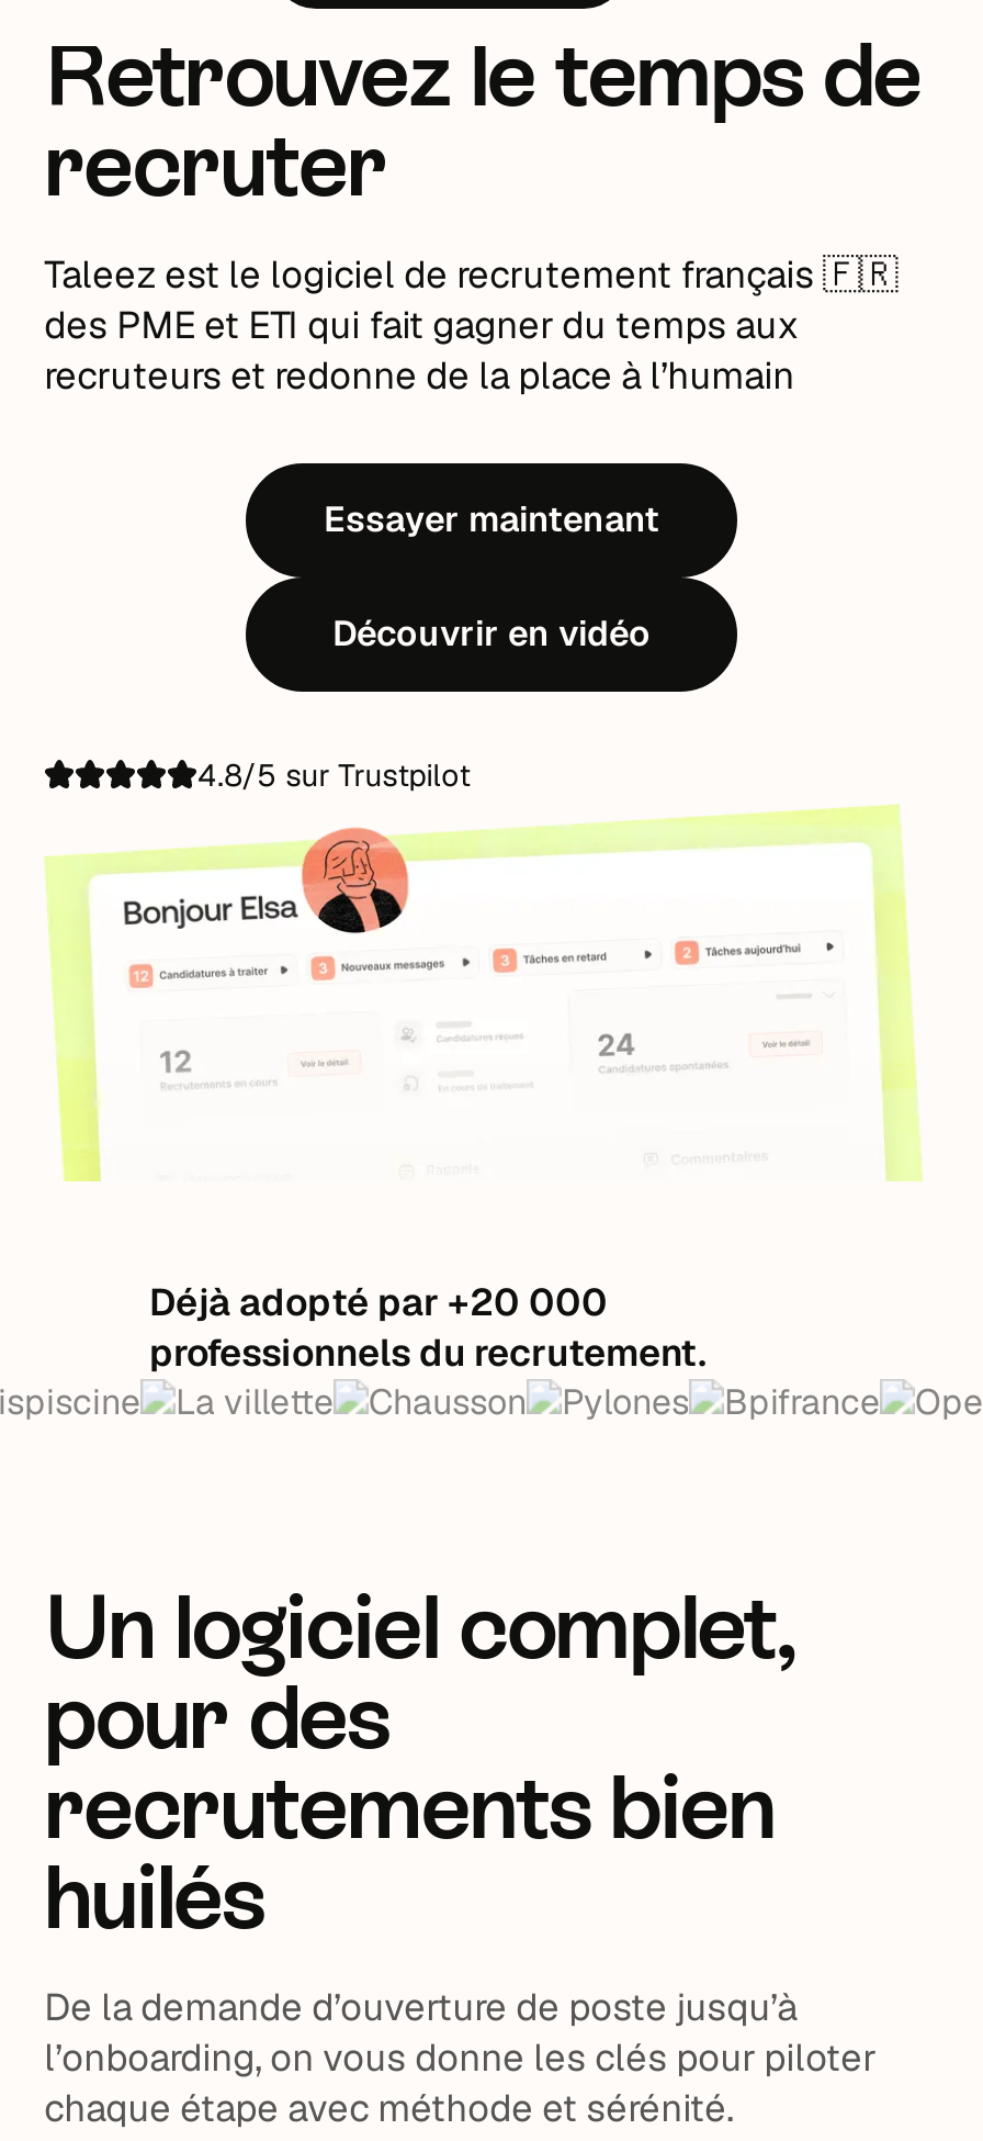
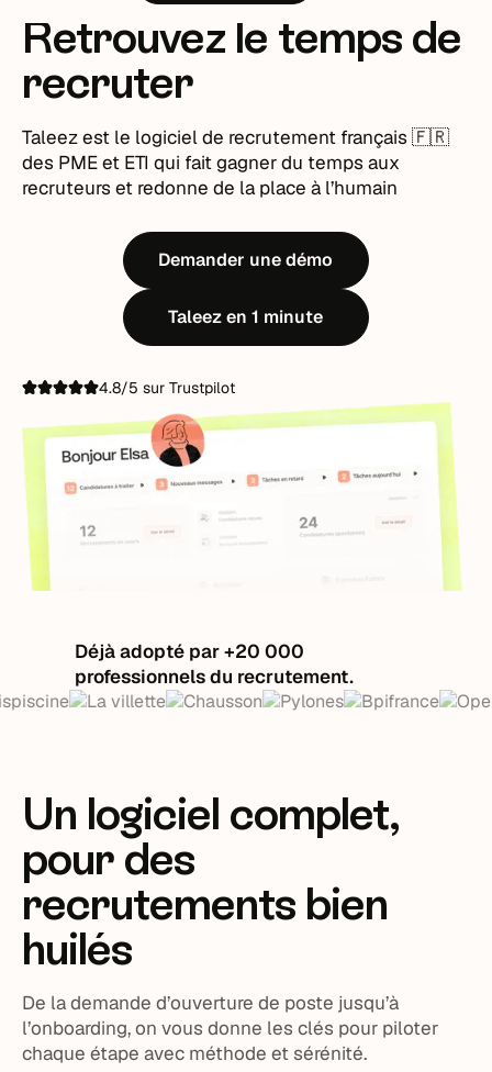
- Essayer maintenant
+ Demander une démo

- Découvrir en vidéo
+ Taleez en 1 minute
